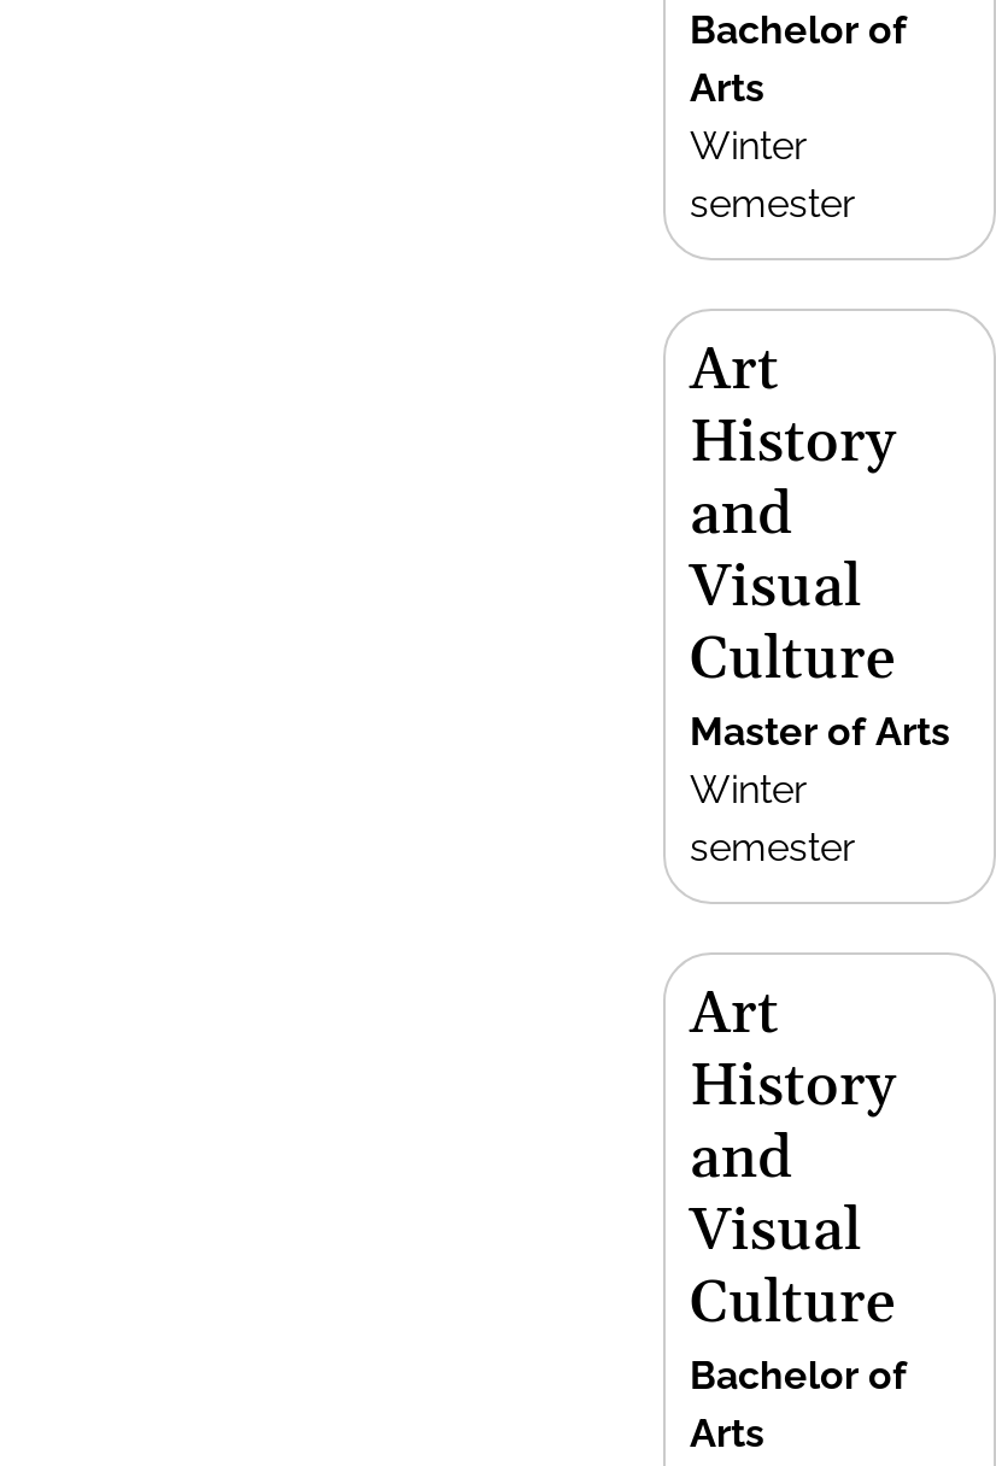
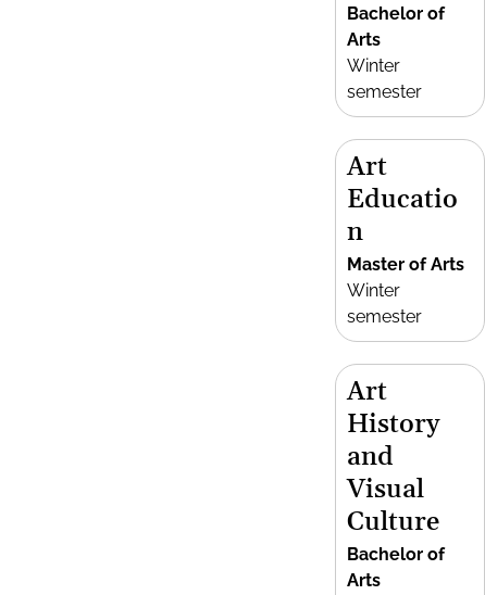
- History
- and
- Visual
- Culture
+ Educatio
+ n
